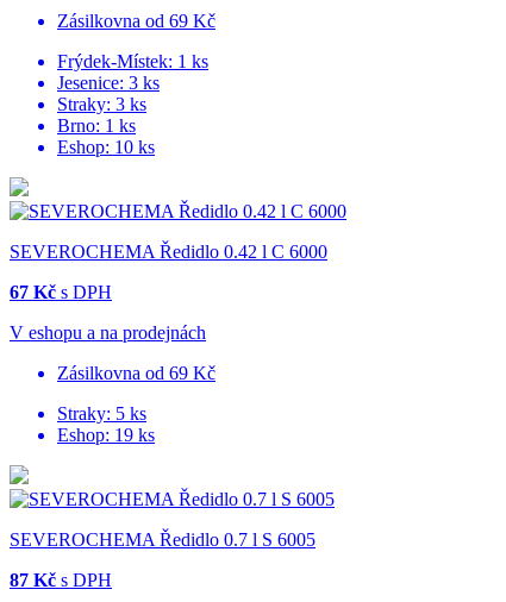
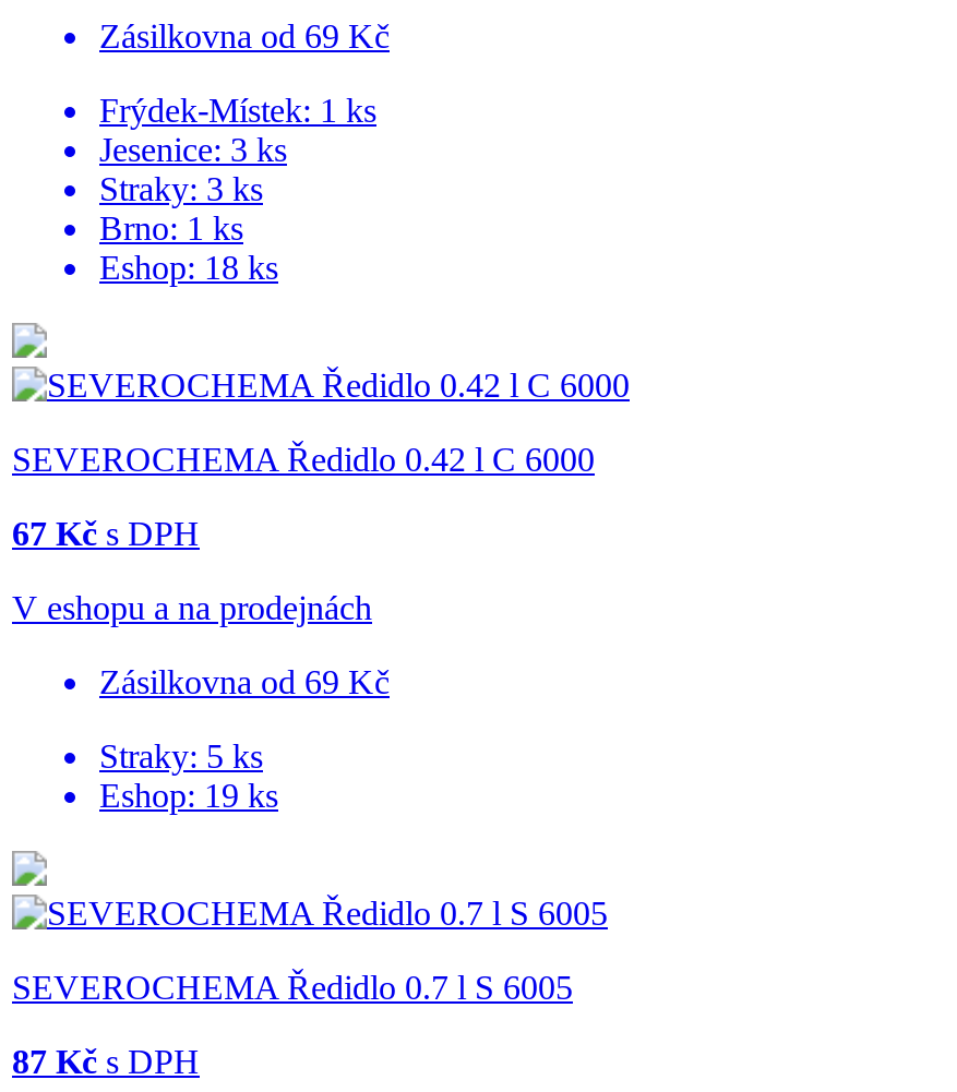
- Eshop: 10 ks
+ Eshop: 18 ks
